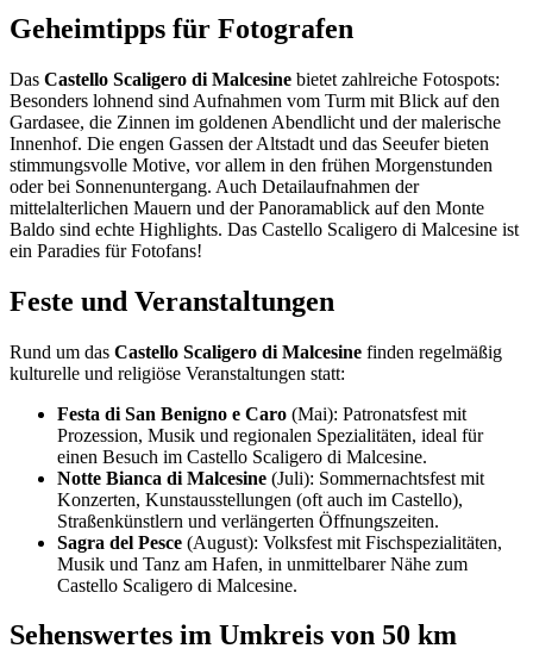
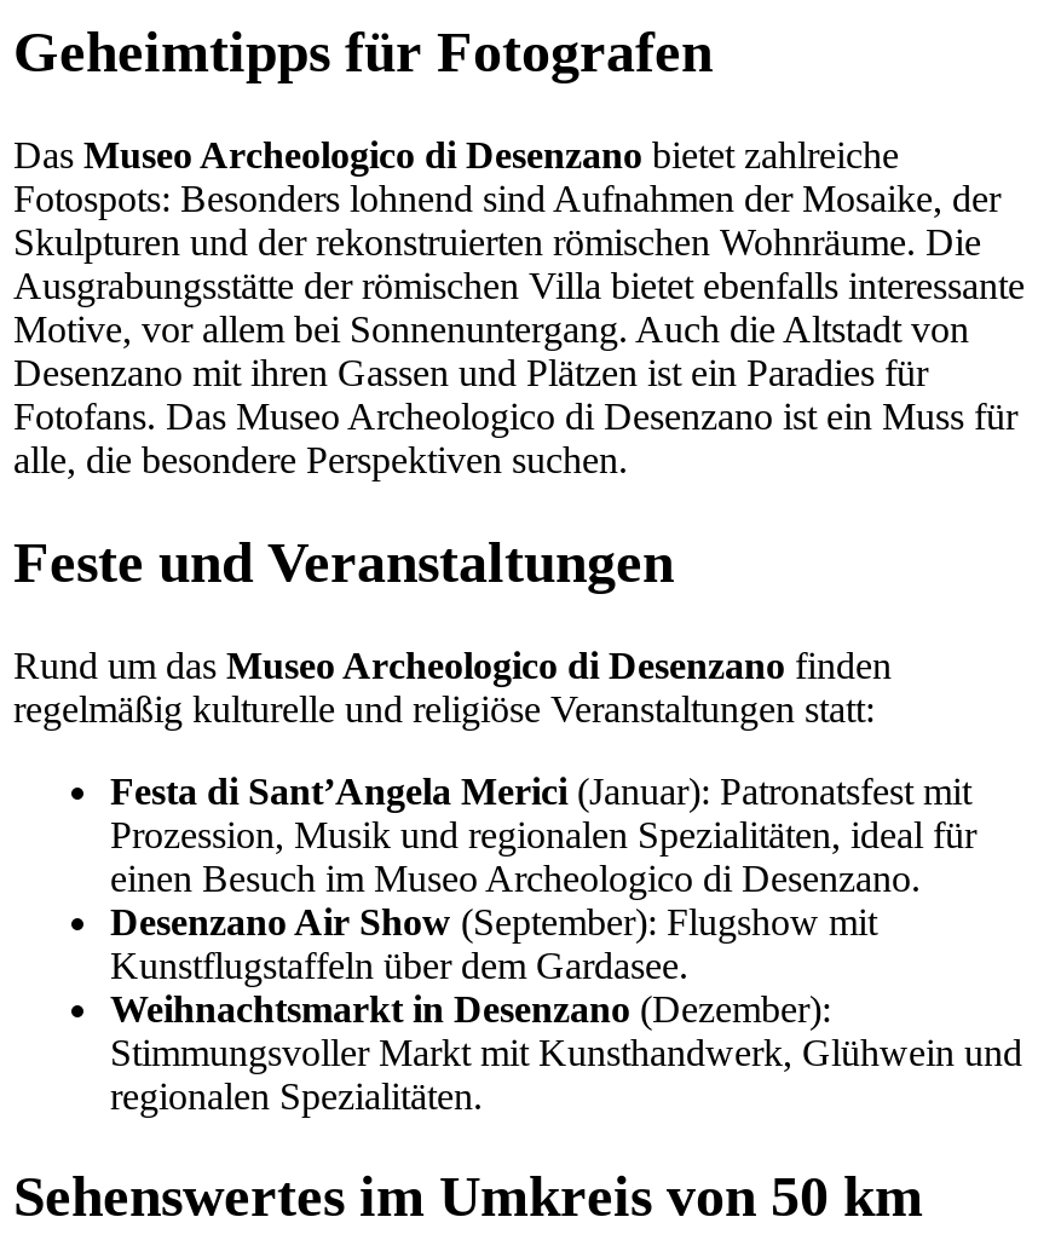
- Das Castello Scaligero di Malcesine bietet zahlreiche Fotospots:
- Besonders lohnend sind Aufnahmen vom Turm mit Blick auf den
- Gardasee, die Zinnen im goldenen Abendlicht und der malerische
- Innenhof. Die engen Gassen der Altstadt und das Seeufer bieten
- stimmungsvolle Motive, vor allem in den frühen Morgenstunden
- oder bei Sonnenuntergang. Auch Detailaufnahmen der
- mittelalterlichen Mauern und der Panoramablick auf den Monte
- Baldo sind echte Highlights. Das Castello Scaligero di Malcesine ist
- ein Paradies für Fotofans!
+ Das Museo Archeologico di Desenzano bietet zahlreiche
+ Fotospots: Besonders lohnend sind Aufnahmen der Mosaike, der
+ Skulpturen und der rekonstruierten römischen Wohnräume. Die
+ Ausgrabungsstätte der römischen Villa bietet ebenfalls interessante
+ Motive, vor allem bei Sonnenuntergang. Auch die Altstadt von
+ Desenzano mit ihren Gassen und Plätzen ist ein Paradies für
+ Fotofans. Das Museo Archeologico di Desenzano ist ein Muss für
+ alle, die besondere Perspektiven suchen.

- Rund um das Castello Scaligero di Malcesine finden regelmäßig
- kulturelle und religiöse Veranstaltungen statt:
+ Rund um das Museo Archeologico di Desenzano finden
+ regelmäßig kulturelle und religiöse Veranstaltungen statt:

- Festa di San Benigno e Caro (Mai): Patronatsfest mit
+ Festa di Sant’Angela Merici (Januar): Patronatsfest mit

- einen Besuch im Castello Scaligero di Malcesine.
- Notte Bianca di Malcesine (Juli): Sommernachtsfest mit
- Konzerten, Kunstausstellungen (oft auch im Castello),
- Straßenkünstlern und verlängerten Öffnungszeiten.
- Sagra del Pesce (August): Volksfest mit Fischspezialitäten,
- Musik und Tanz am Hafen, in unmittelbarer Nähe zum
- Castello Scaligero di Malcesine.
+ einen Besuch im Museo Archeologico di Desenzano.
+ Desenzano Air Show (September): Flugshow mit
+ Kunstflugstaffeln über dem Gardasee.
+ Weihnachtsmarkt in Desenzano (Dezember):
+ Stimmungsvoller Markt mit Kunsthandwerk, Glühwein und
+ regionalen Spezialitäten.
